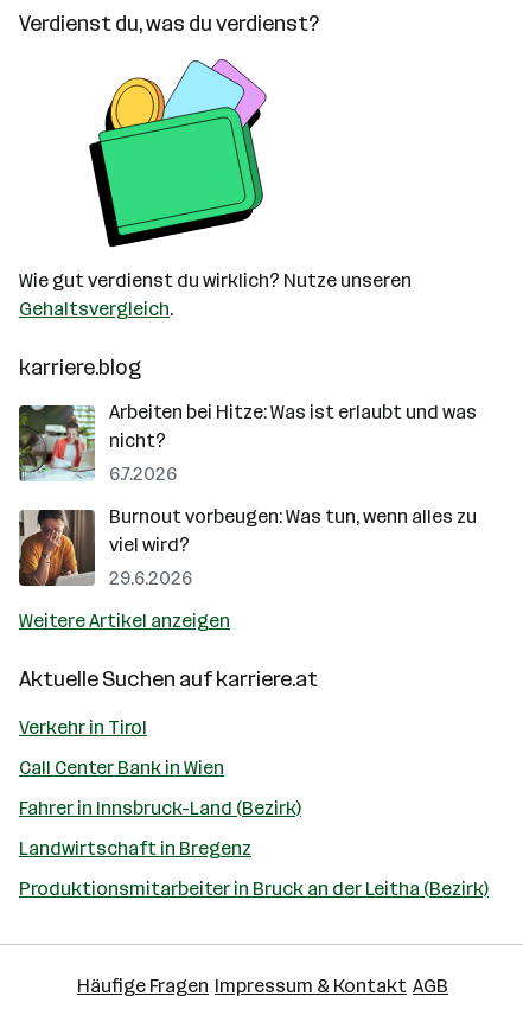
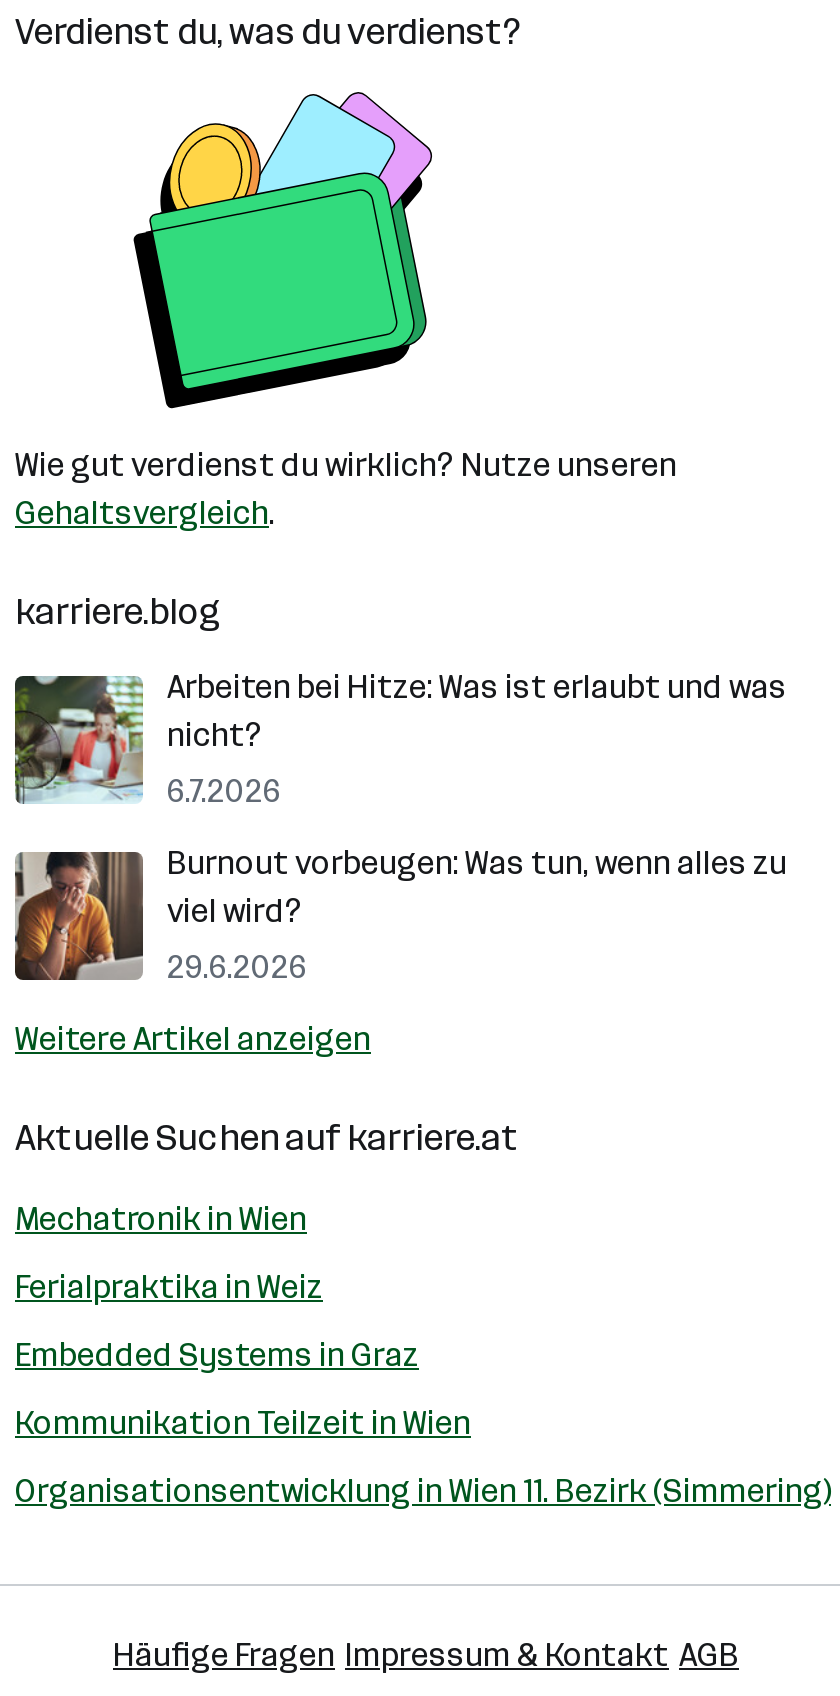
- Verkehr in Tirol
+ Mechatronik in Wien

- Call Center Bank in Wien
+ Ferialpraktika in Weiz

- Fahrer in Innsbruck-Land (Bezirk)
+ Embedded Systems in Graz

- Landwirtschaft in Bregenz
+ Kommunikation Teilzeit in Wien

- Produktionsmitarbeiter in Bruck an der Leitha (Bezirk)
+ Organisationsentwicklung in Wien 11. Bezirk (Simmering)
